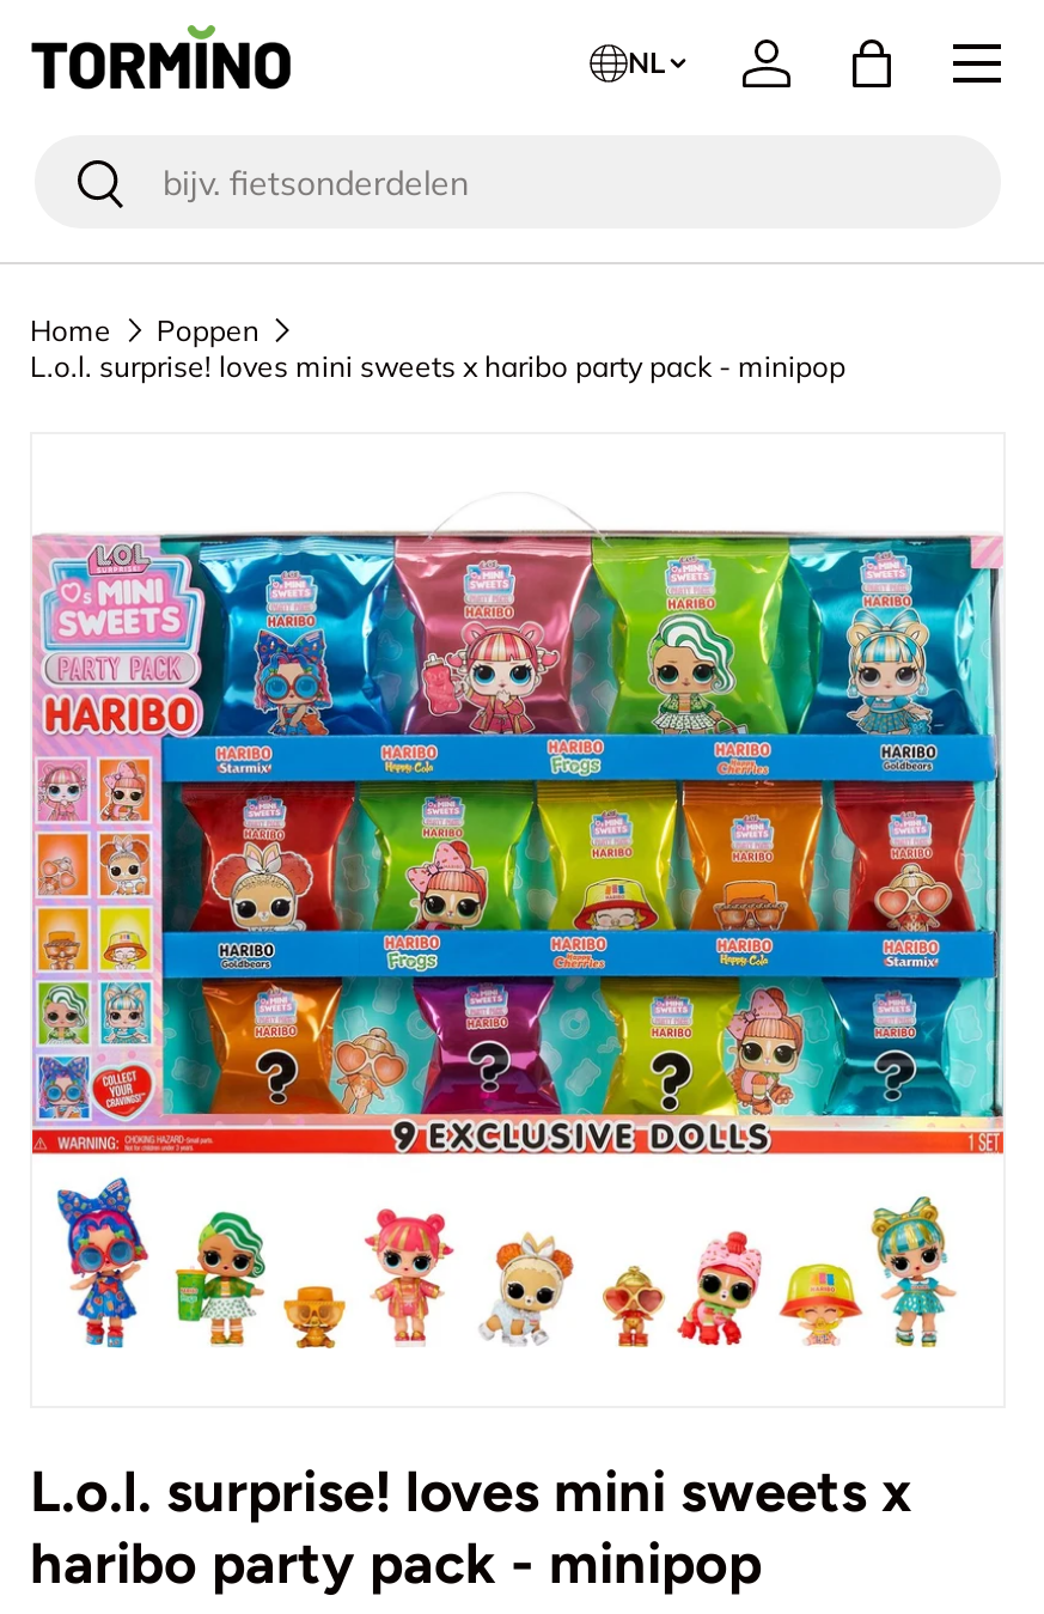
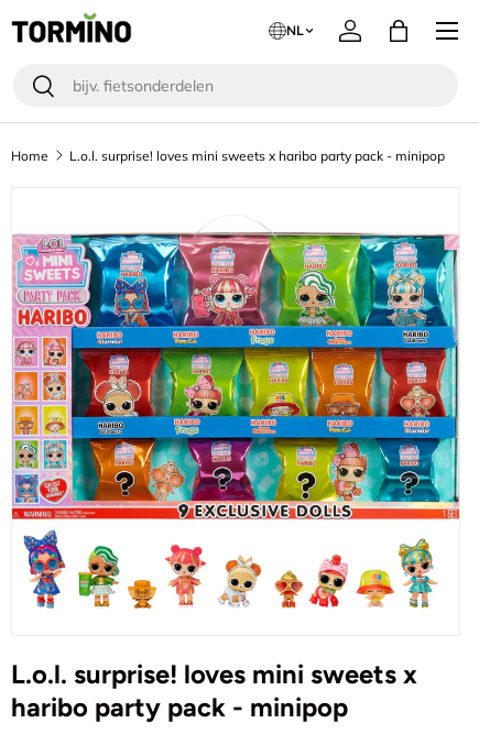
- Poppen
